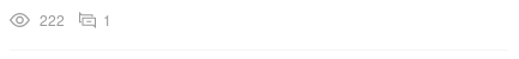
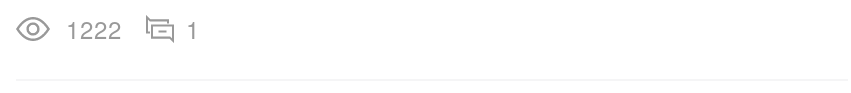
- 222 1
+ 1222 1
